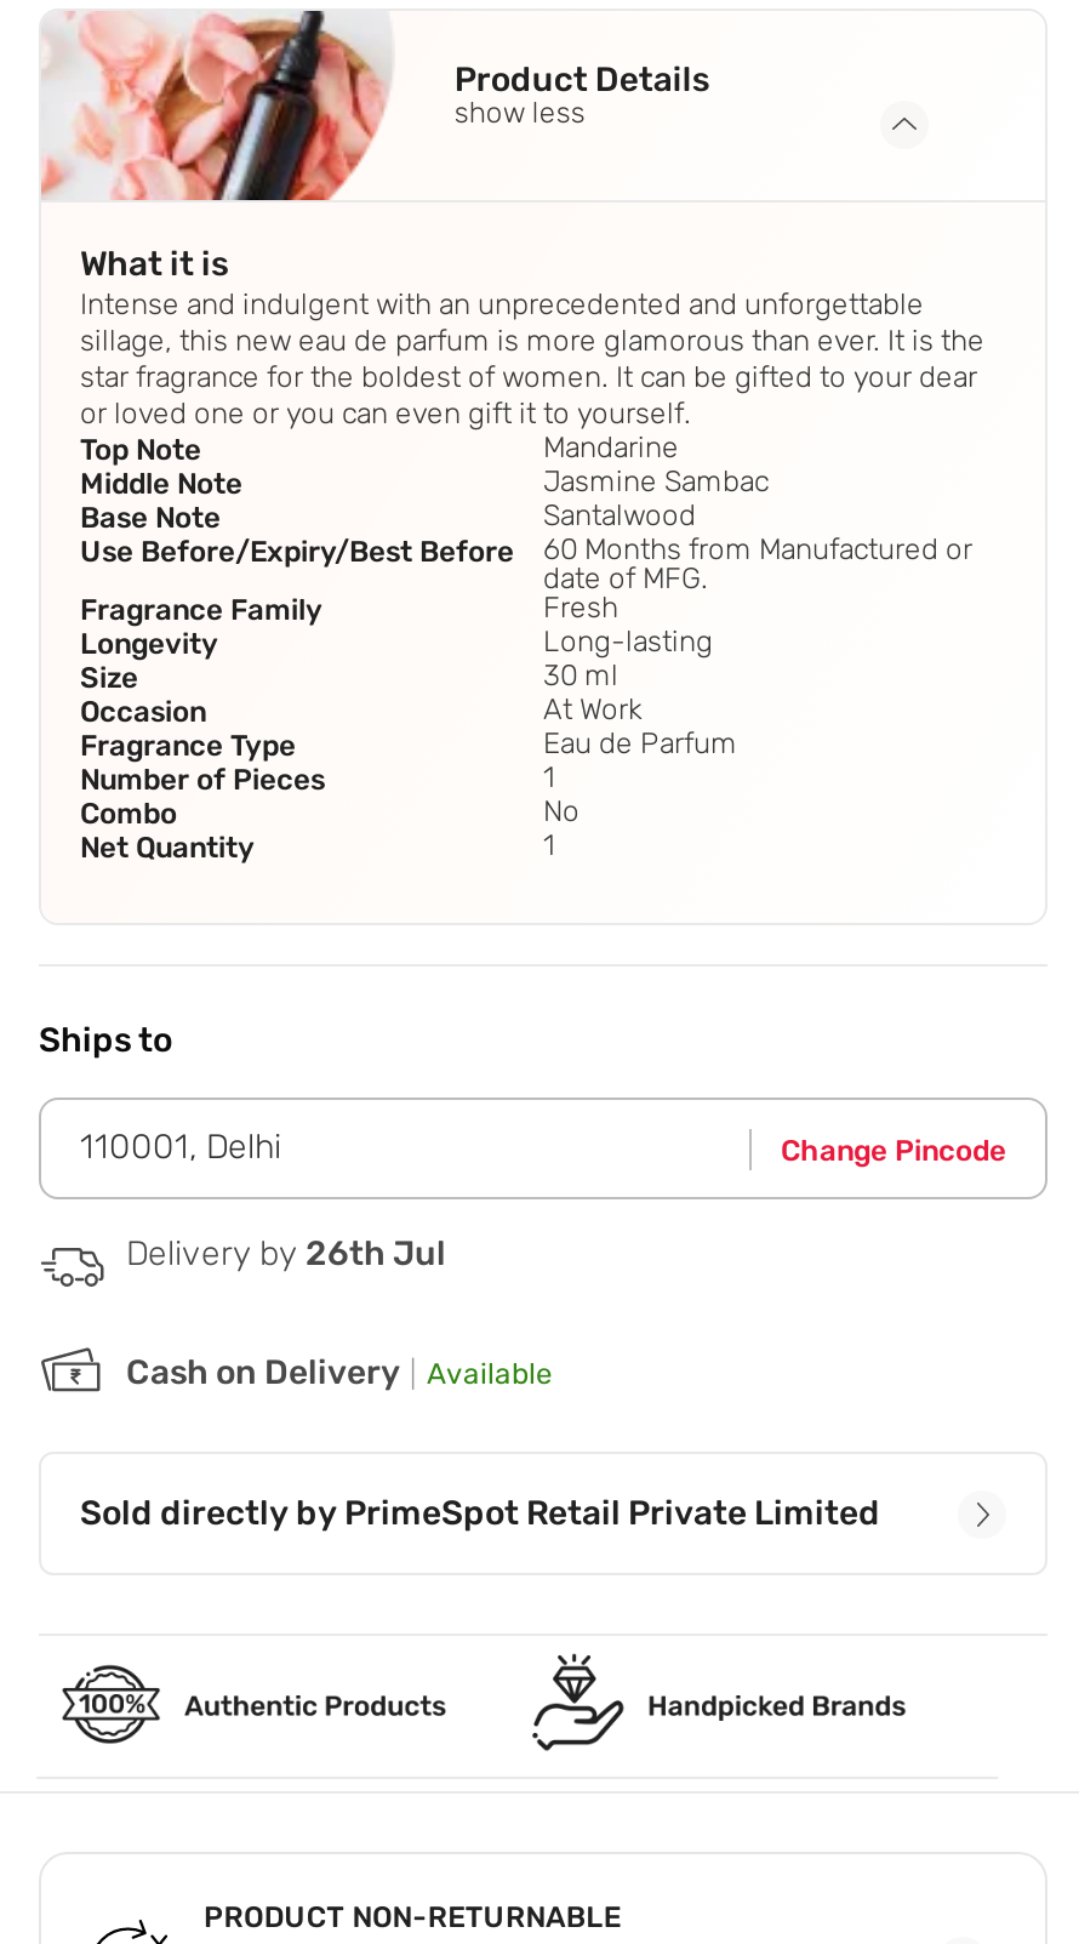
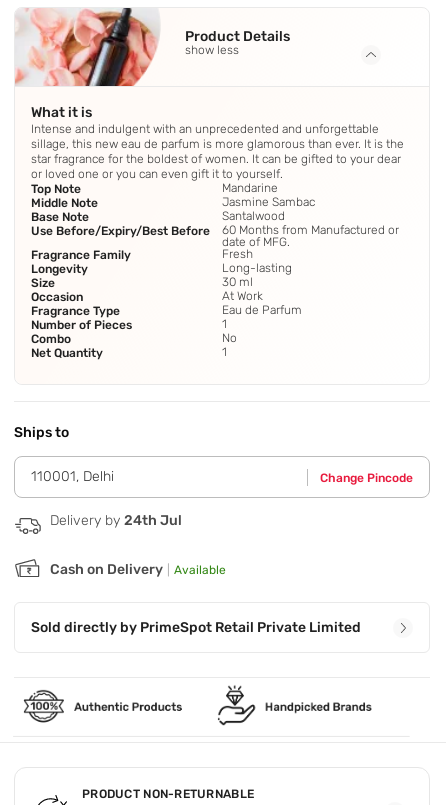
- Delivery by 26th Jul
+ Delivery by 24th Jul
